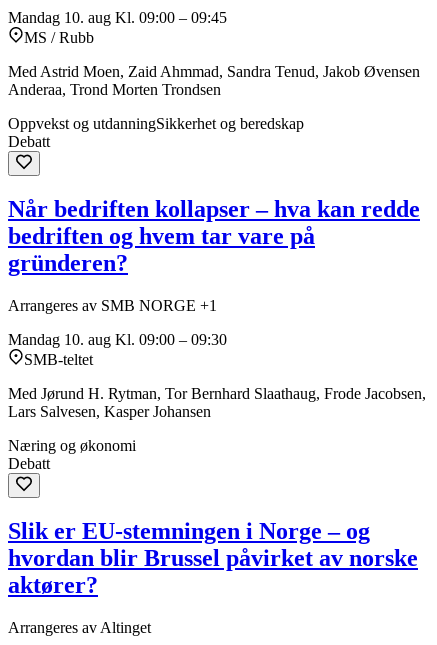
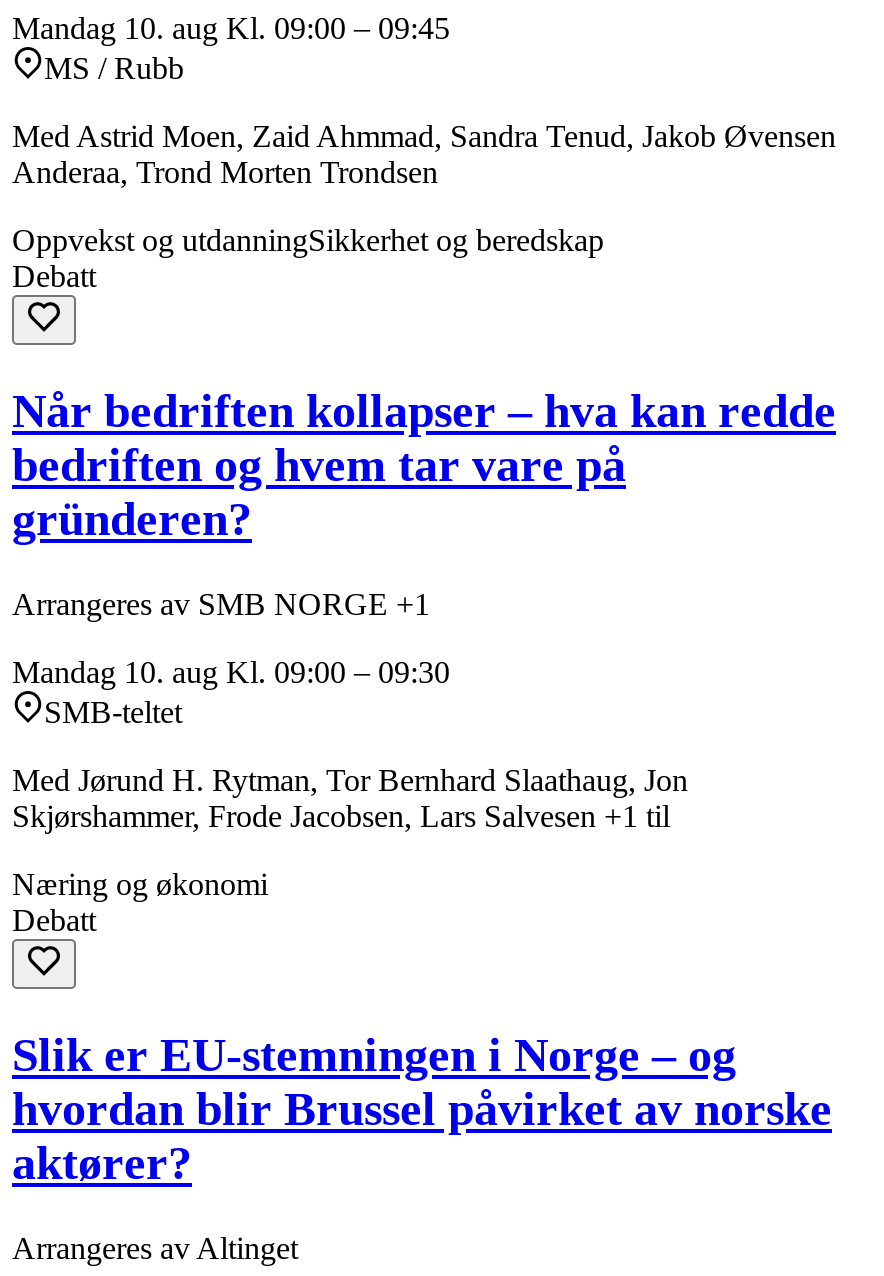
- Med Jørund H. Rytman, Tor Bernhard Slaathaug, Frode Jacobsen,
- Lars Salvesen, Kasper Johansen
+ Med Jørund H. Rytman, Tor Bernhard Slaathaug, Jon
+ Skjørshammer, Frode Jacobsen, Lars Salvesen +1 til
